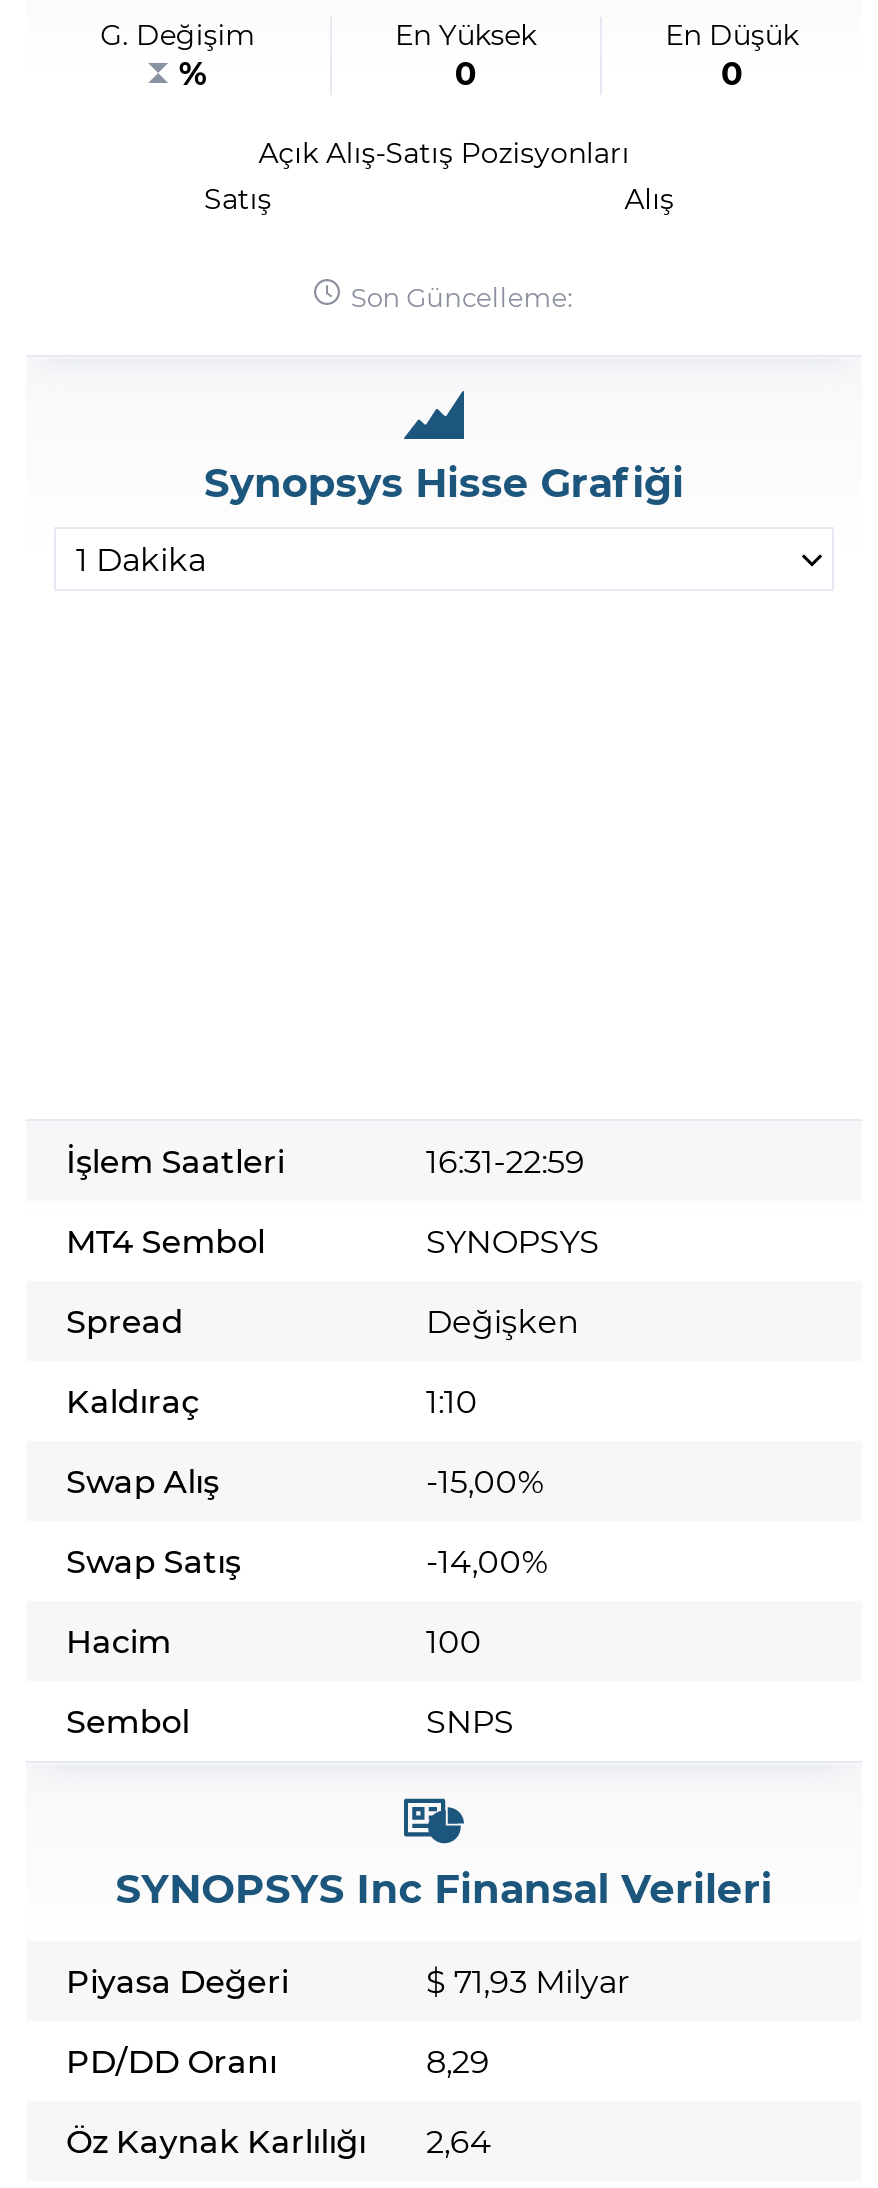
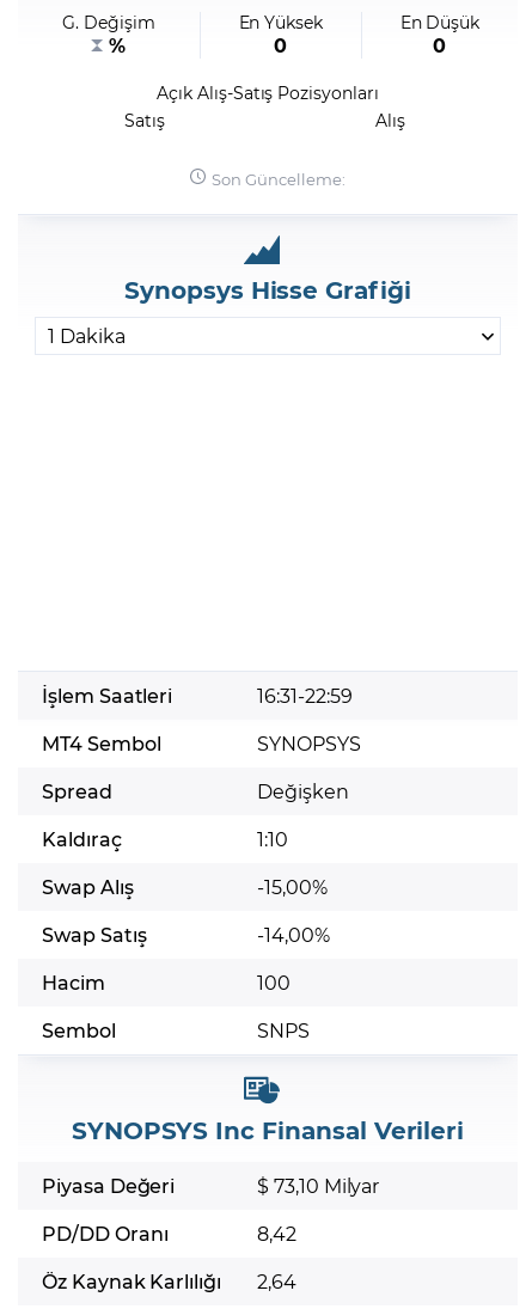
- $ 71,93 Milyar
+ $ 73,10 Milyar

- 8,29
+ 8,42
